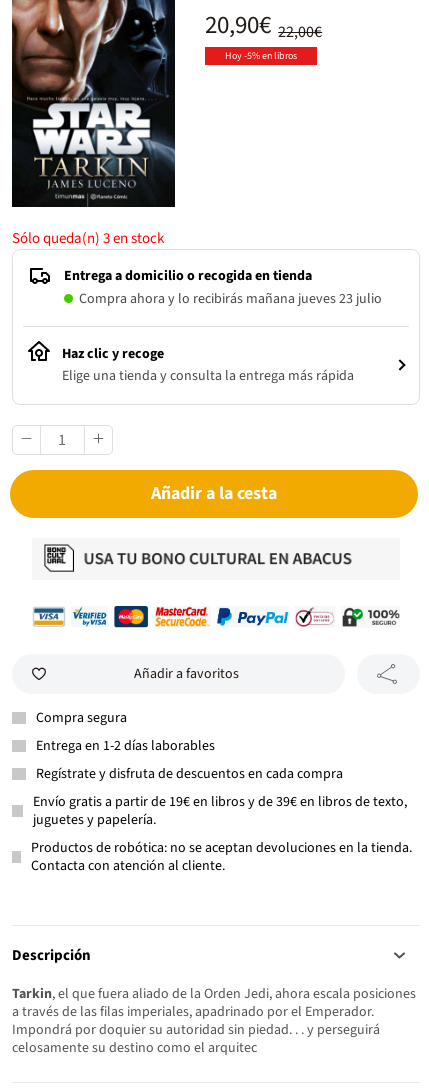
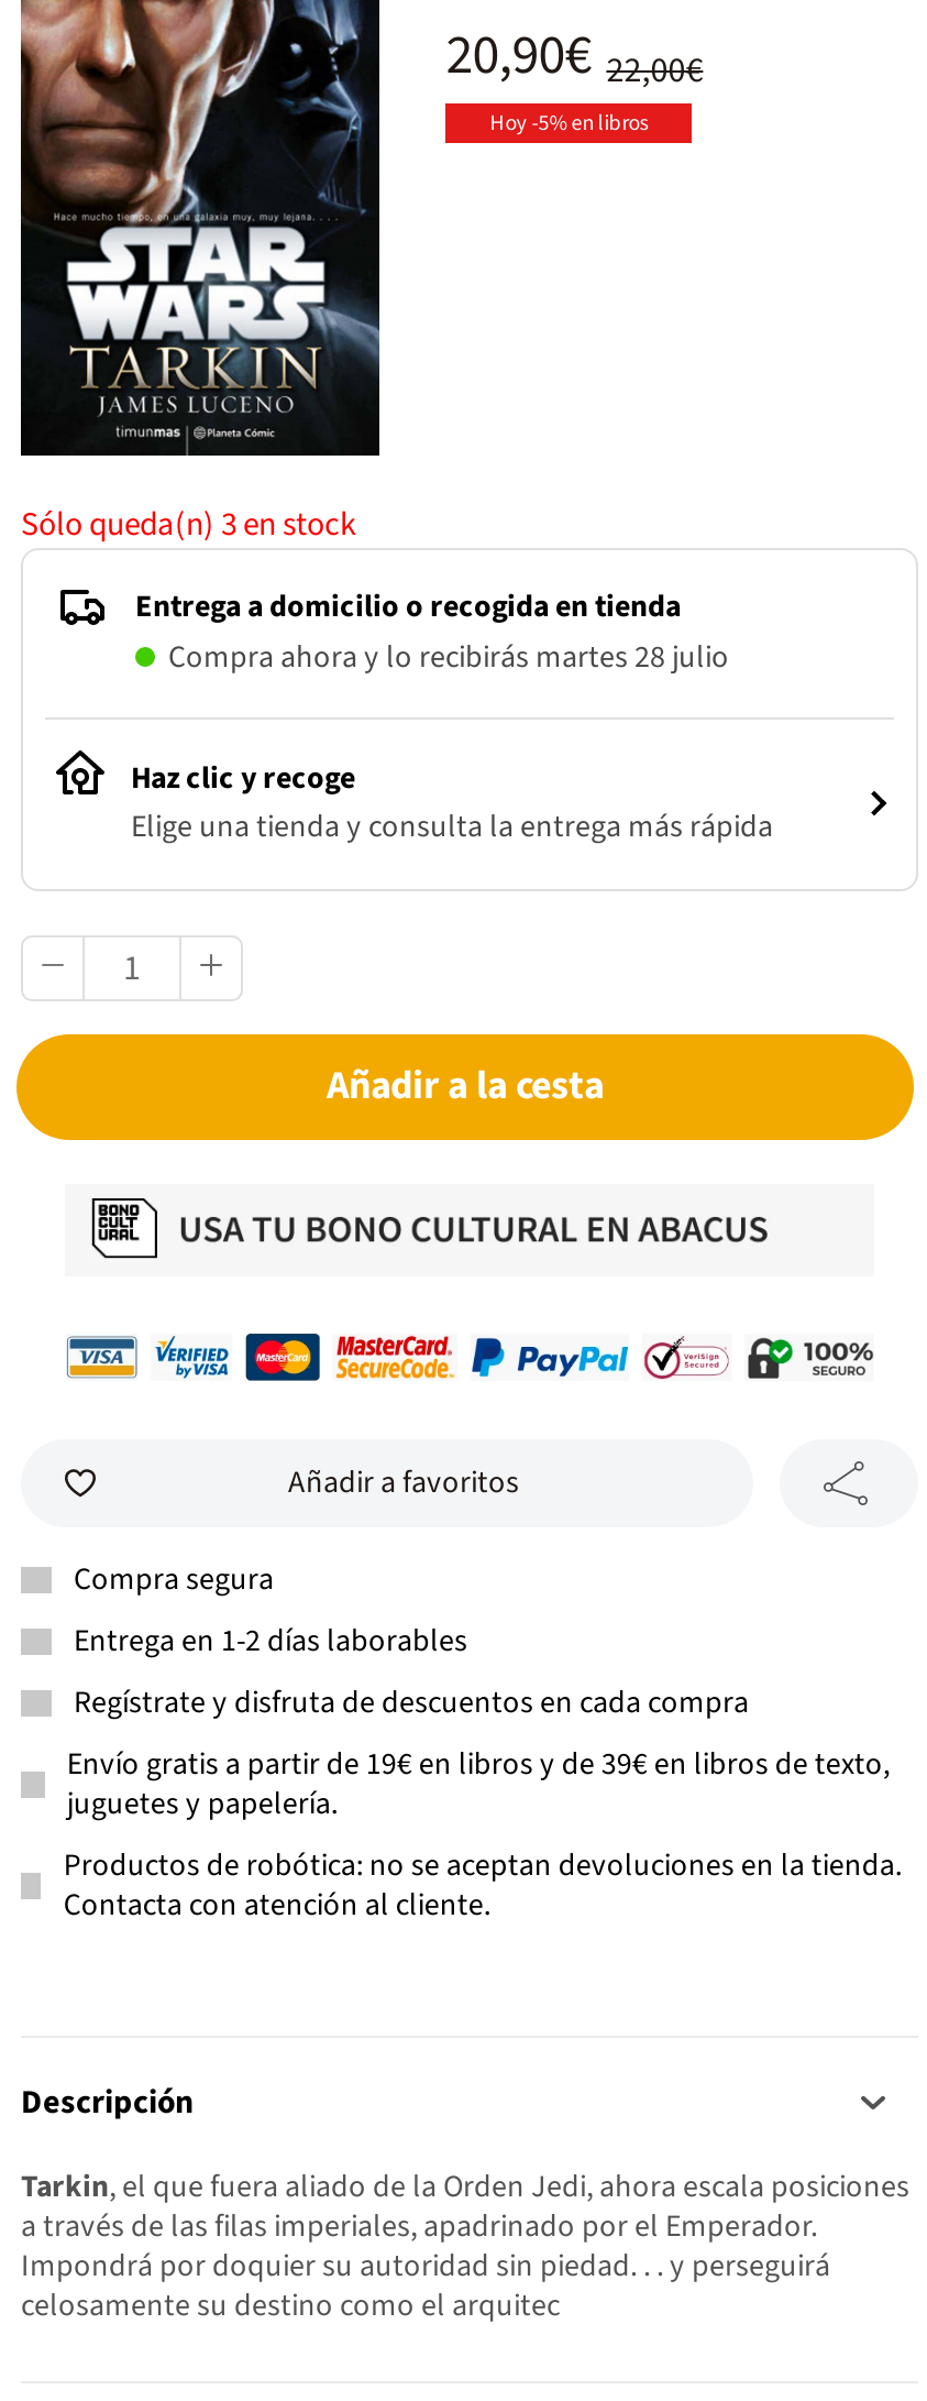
- Compra ahora y lo recibirás mañana jueves 23 julio
+ Compra ahora y lo recibirás martes 28 julio
